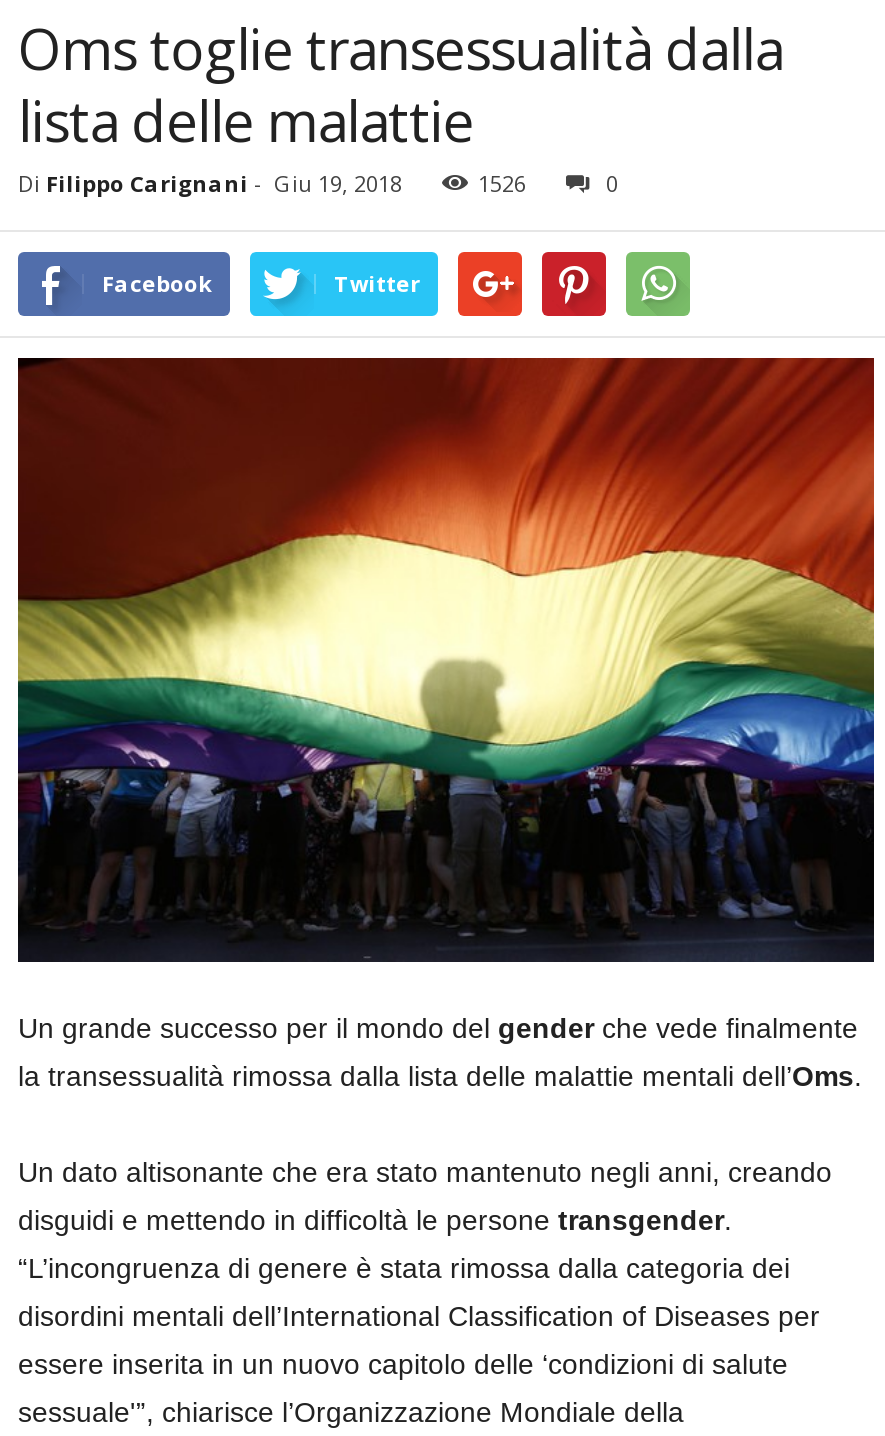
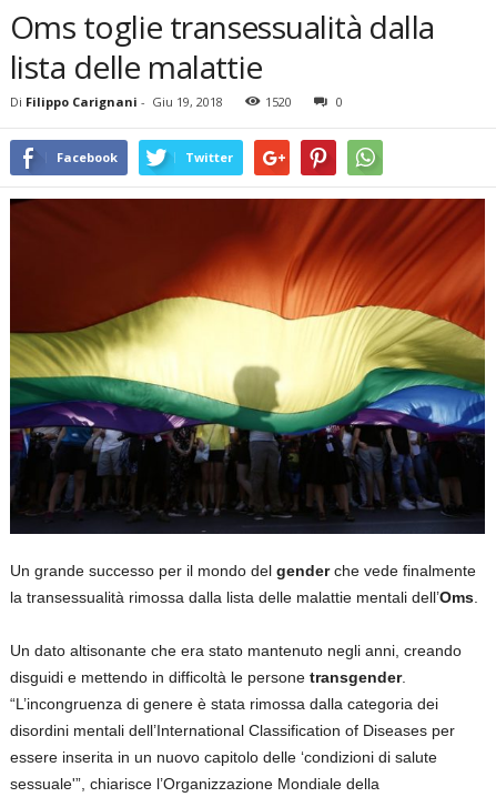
- 1526
+ 1520
